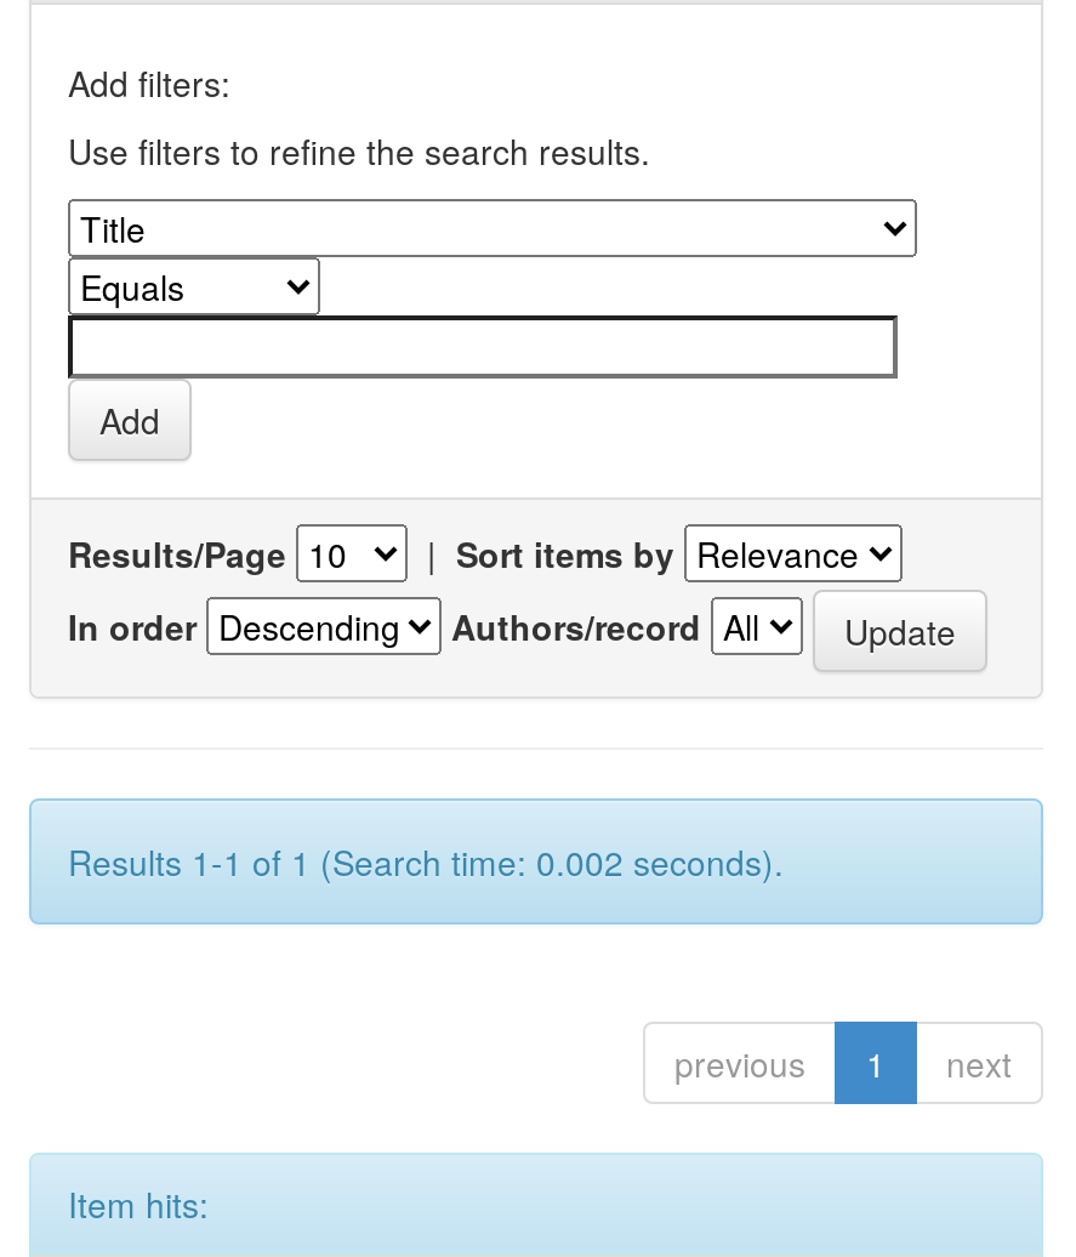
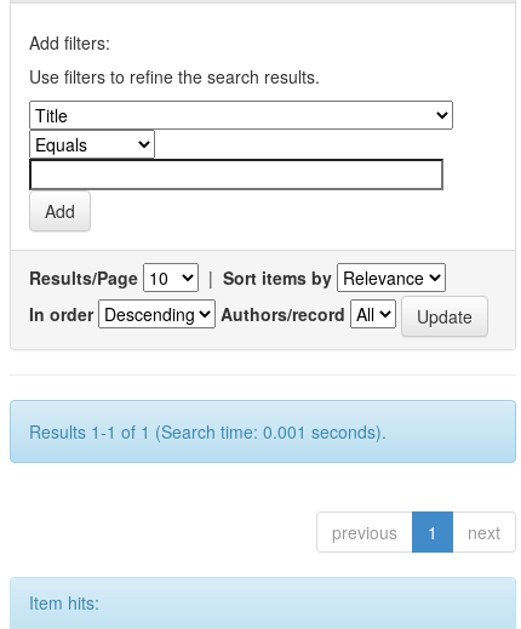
- Results 1-1 of 1 (Search time: 0.002 seconds).
+ Results 1-1 of 1 (Search time: 0.001 seconds).
